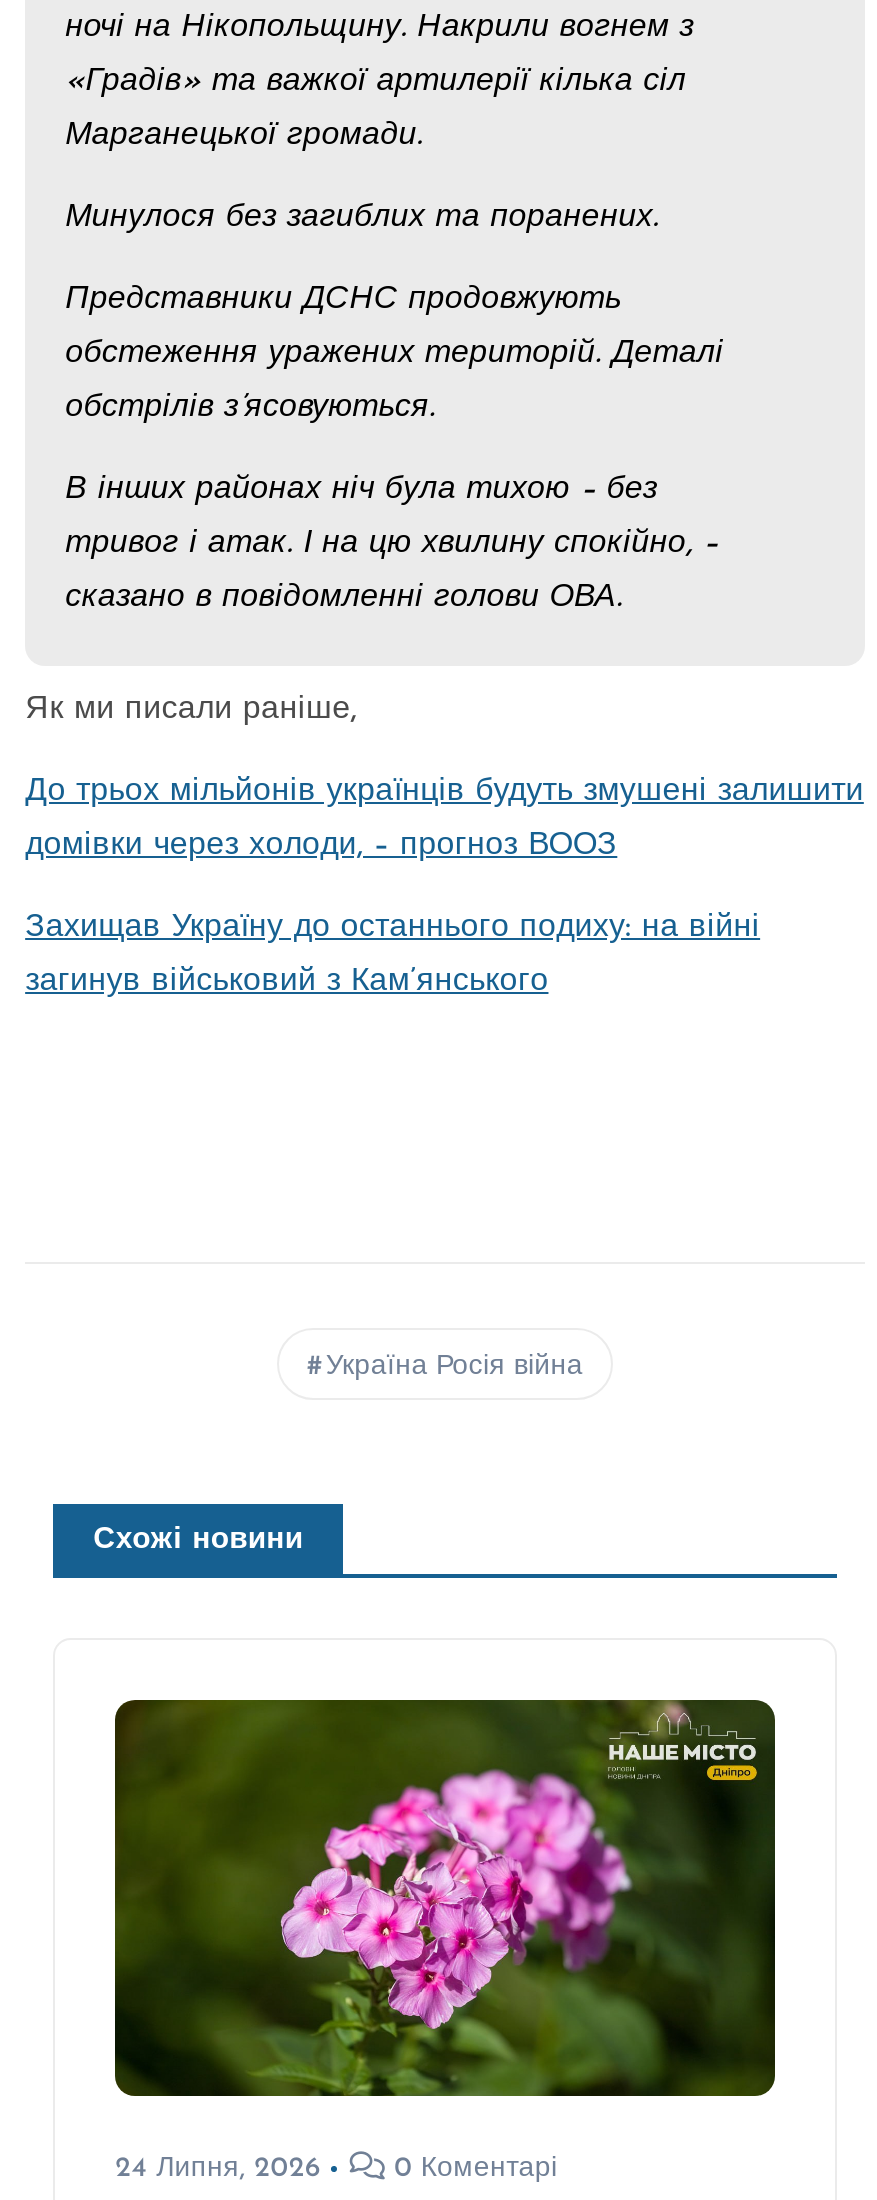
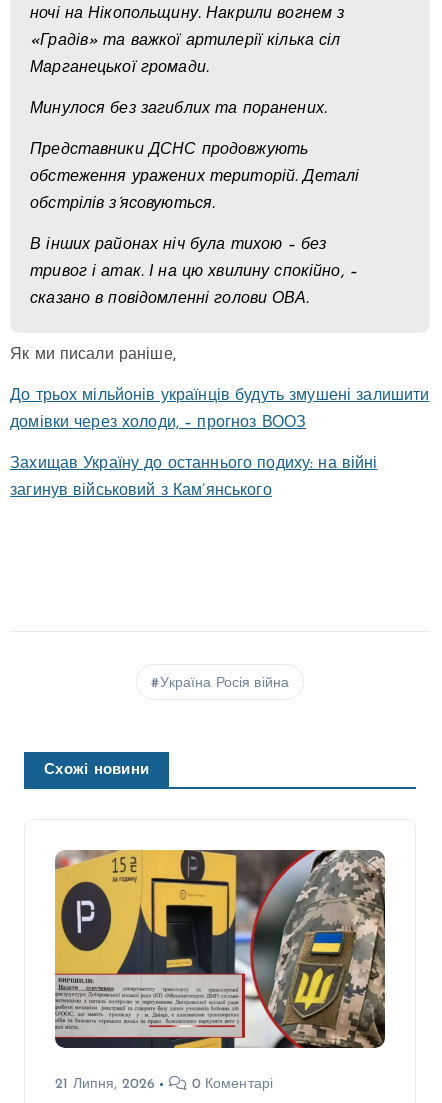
- [image]
- 24 Липня, 2026
+ [image]
+ 21 Липня, 2026
